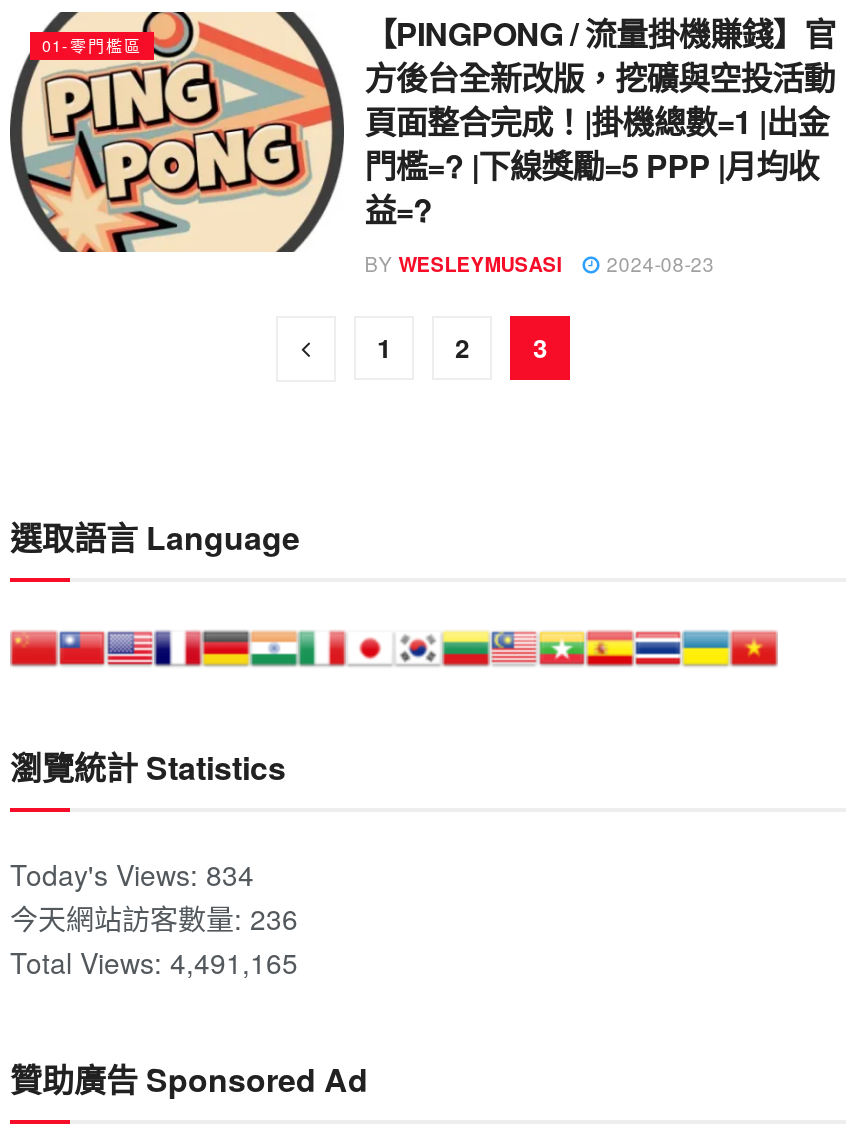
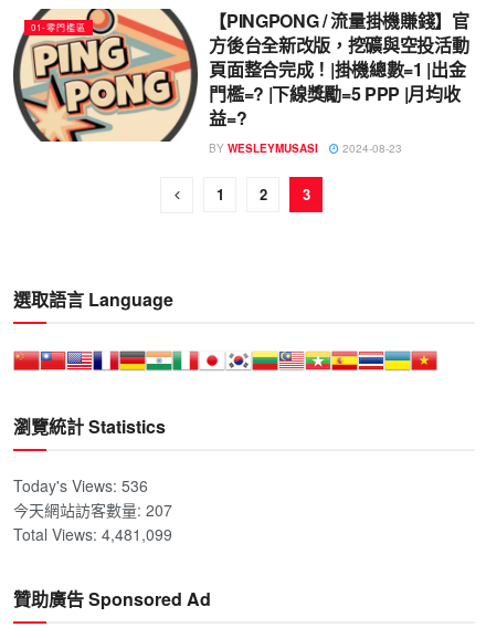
- Today's Views: 834
+ Today's Views: 536

- 今天網站訪客數量: 236
+ 今天網站訪客數量: 207

- Total Views: 4,491,165
+ Total Views: 4,481,099
